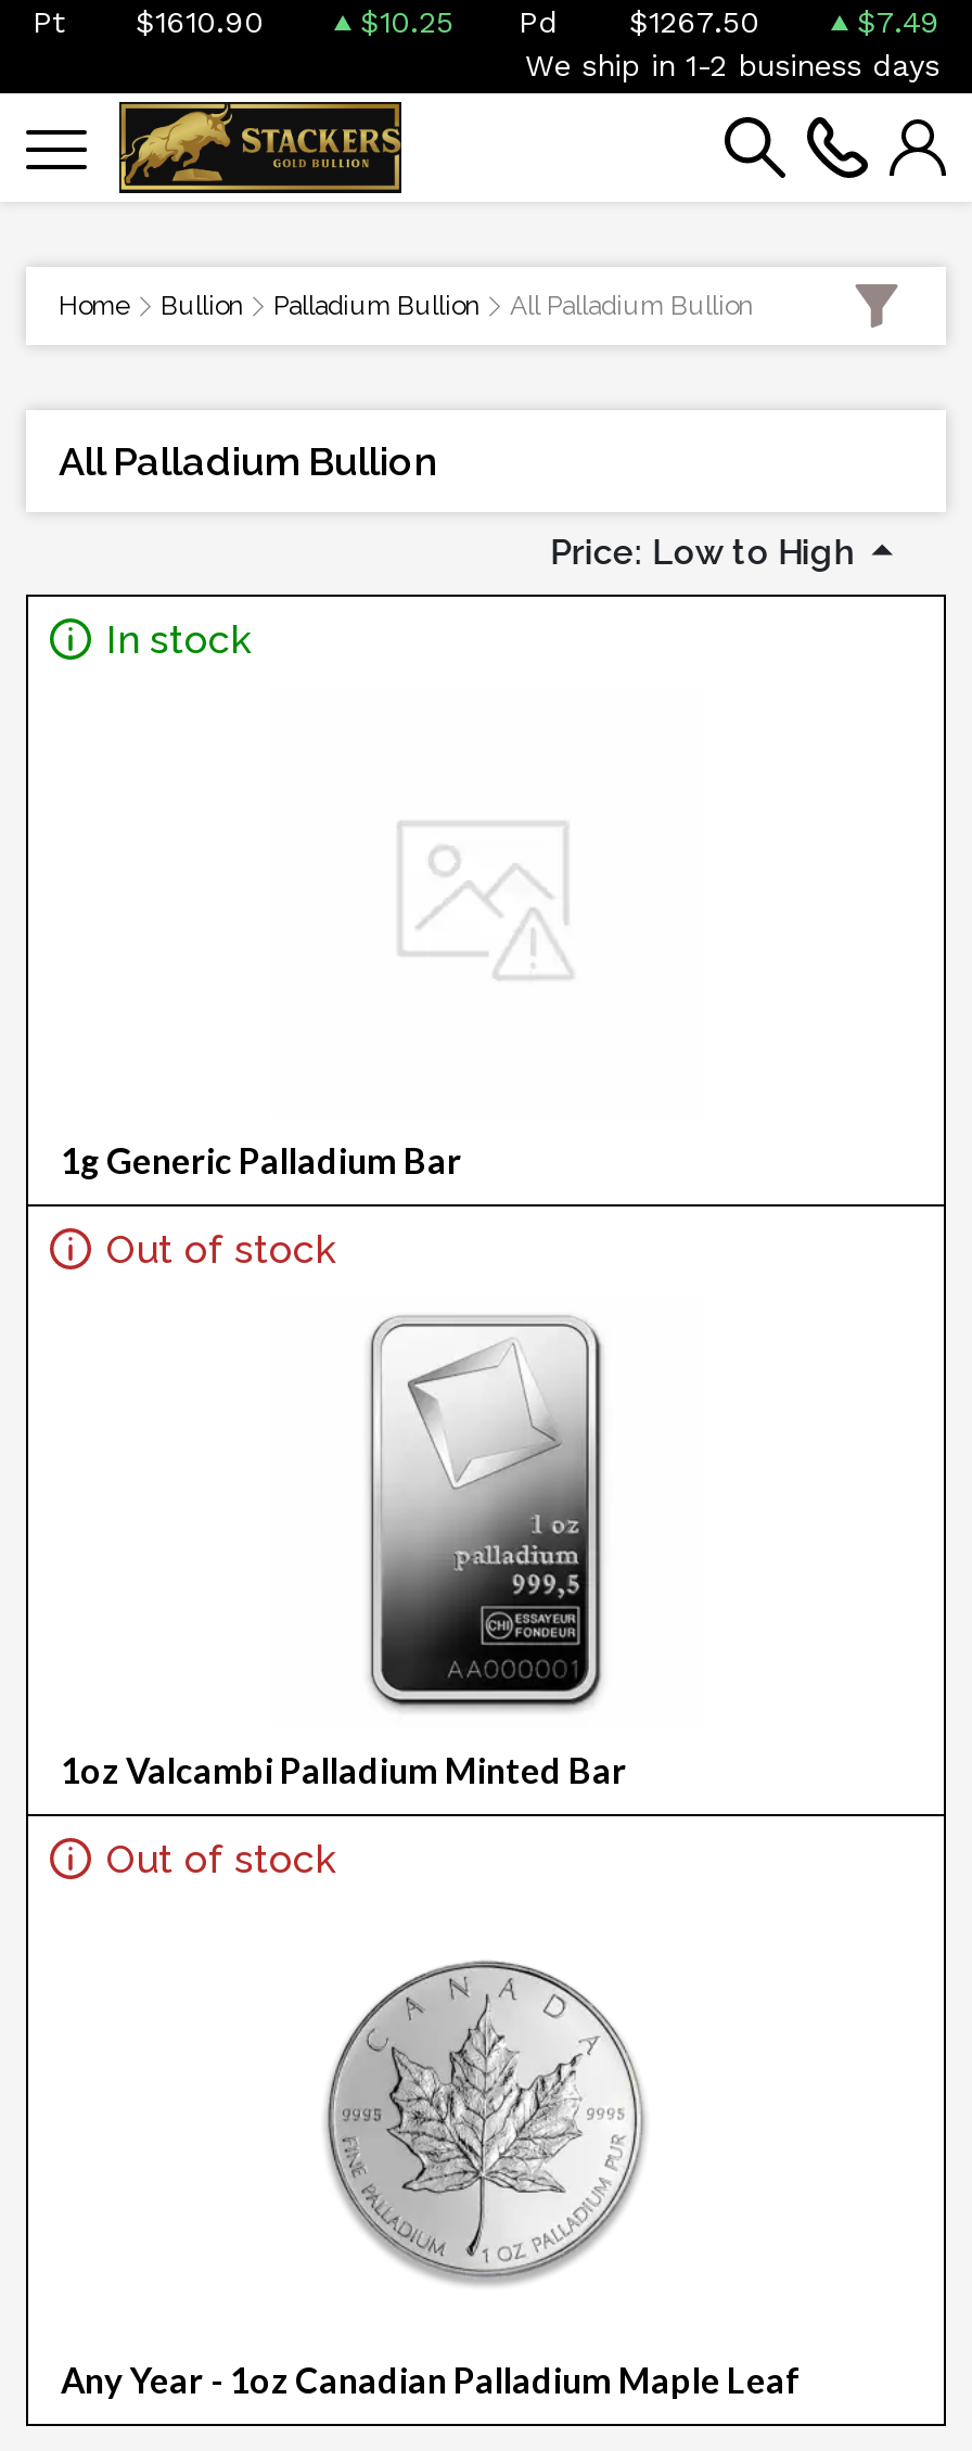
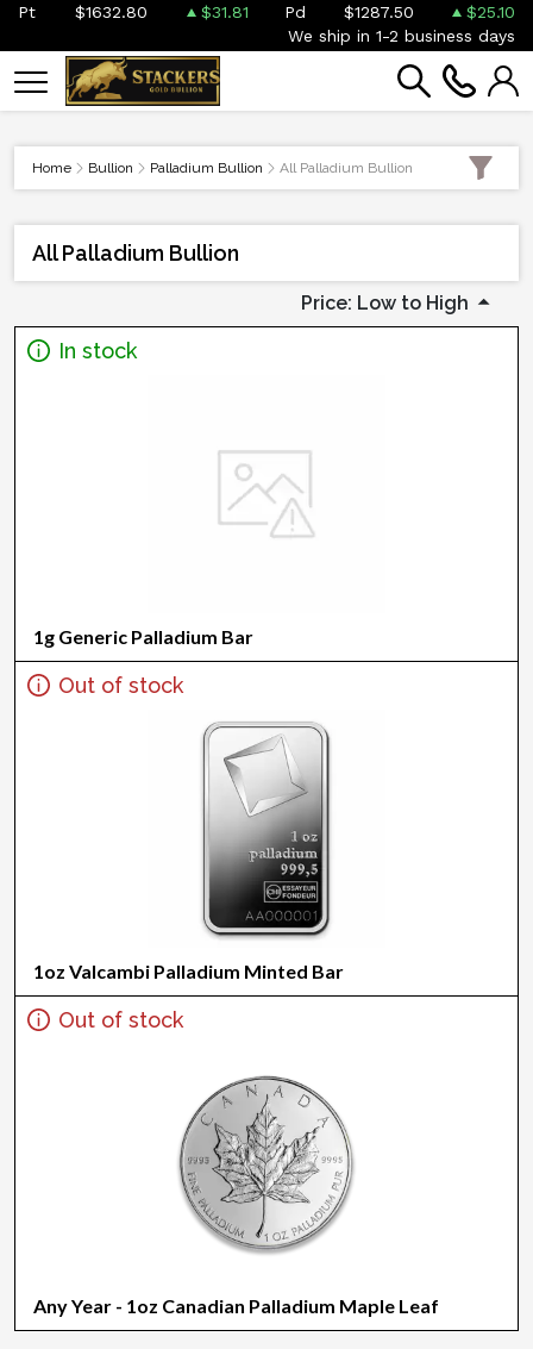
- $1610.90
+ $1632.80

- $10.25
+ $31.81

- $1267.50
+ $1287.50

- $7.49
+ $25.10
